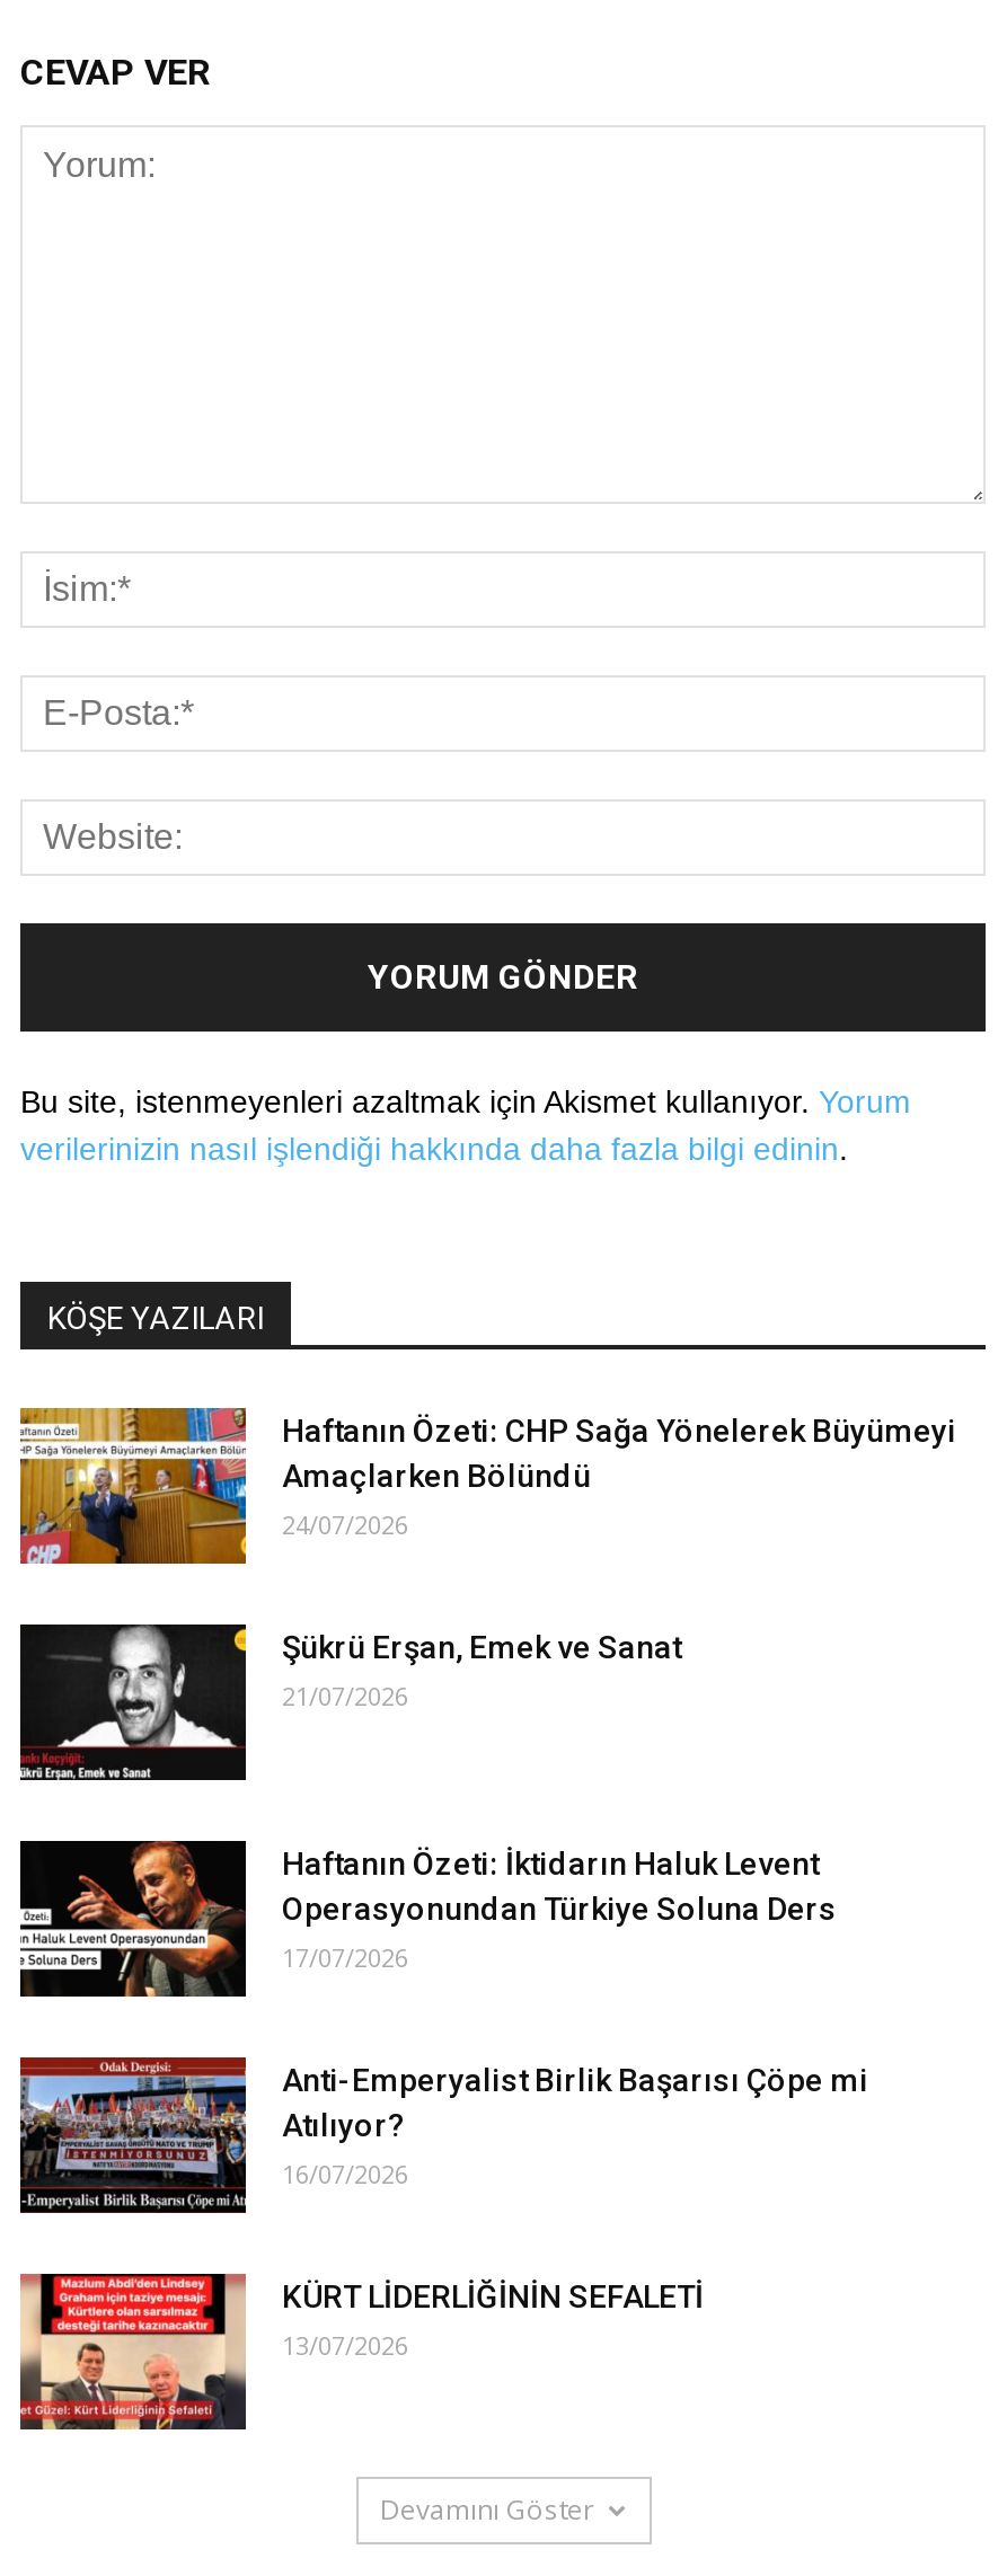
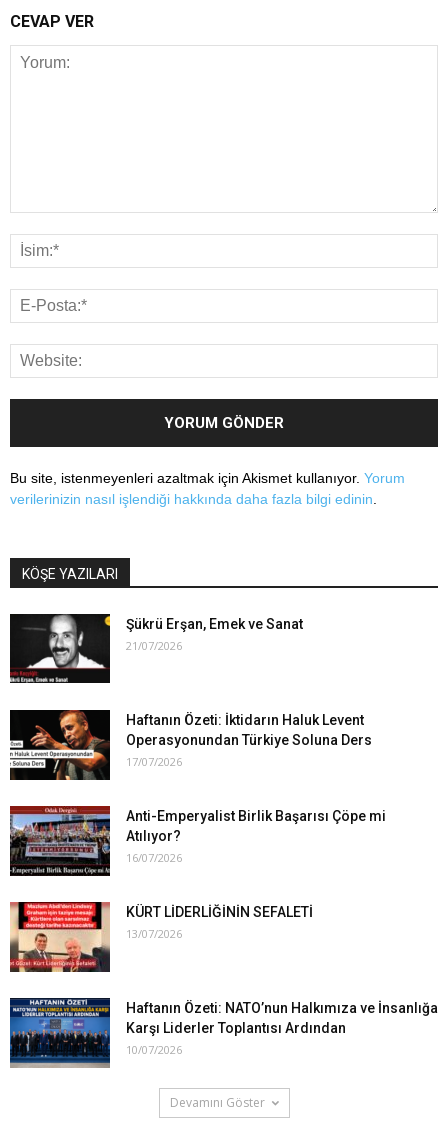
- [image]
- Haftanın Özeti: CHP Sağa Yönelerek Büyümeyi
- Amaçlarken Bölündü
- 24/07/2026

moved up: [image] | Şükrü Erşan, Emek ve Sanat | 21/07/2026 | ... | KÜRT LİDERLİĞİNİN SEFALETİ | 13/07/2026

+ [image]
+ Haftanın Özeti: NATO’nun Halkımıza ve İnsanlığa
+ Karşı Liderler Toplantısı Ardından
+ 10/07/2026
